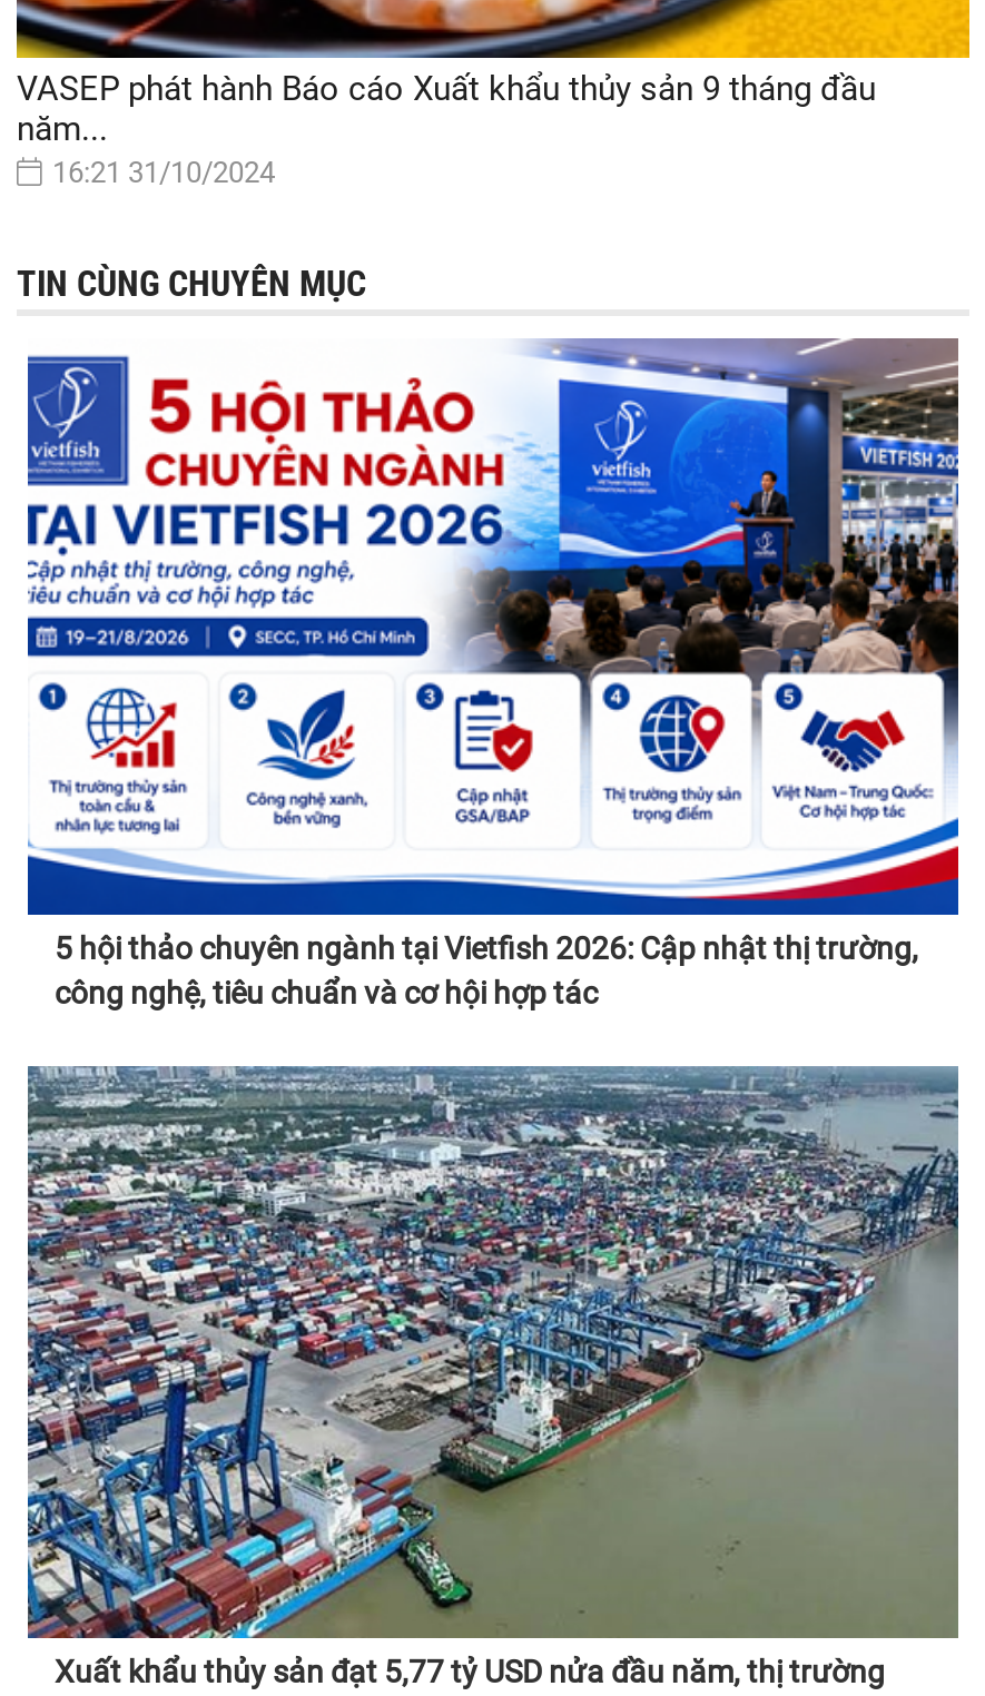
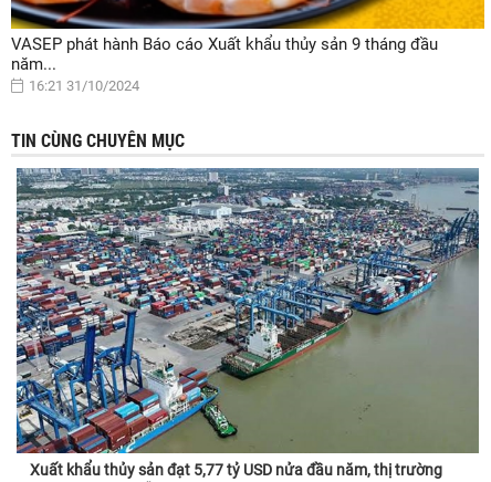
- [image]
- 5 hội thảo chuyên ngành tại Vietfish 2026: Cập nhật thị trường,
- công nghệ, tiêu chuẩn và cơ hội hợp tác
